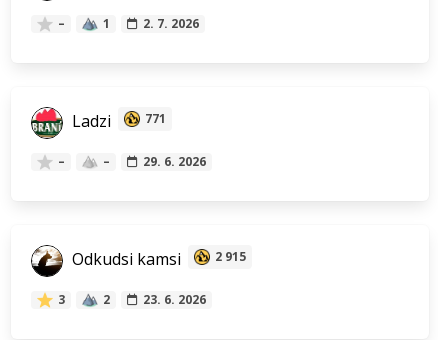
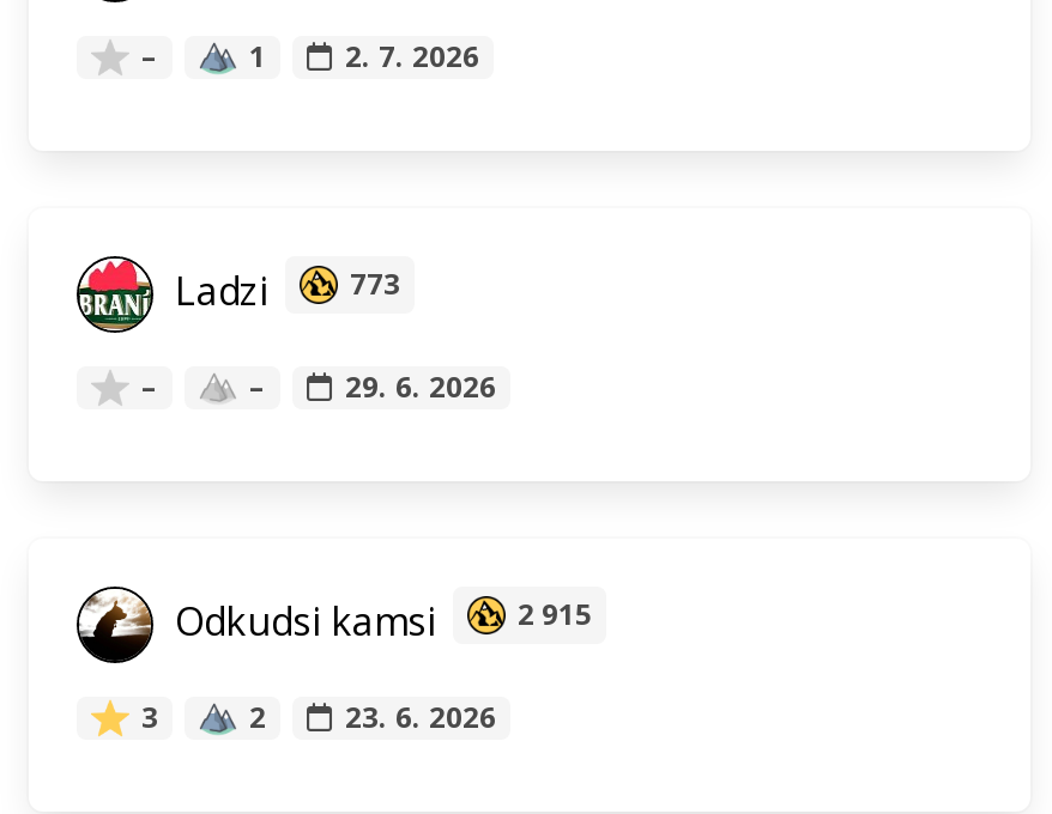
- Ladzi 771
+ Ladzi 773
